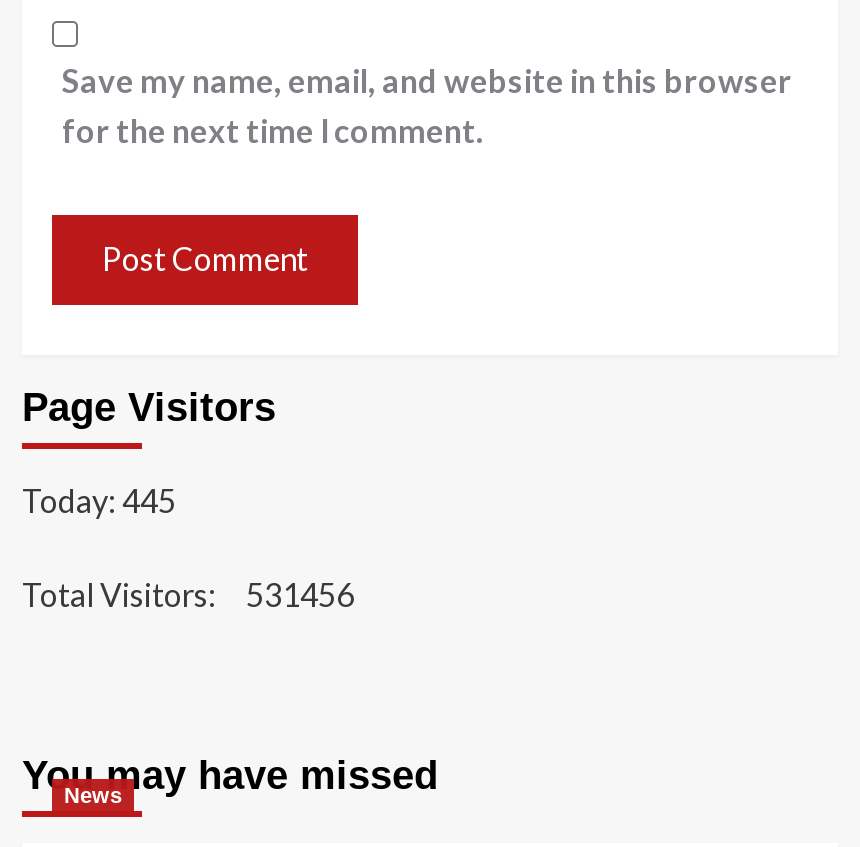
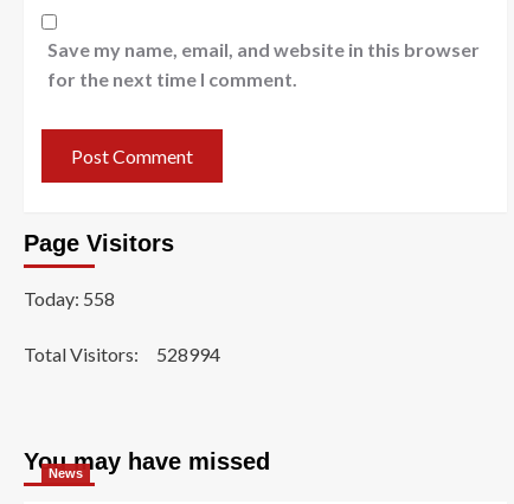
- Today: 445
+ Today: 558

- Total Visitors: 531456
+ Total Visitors: 528994
